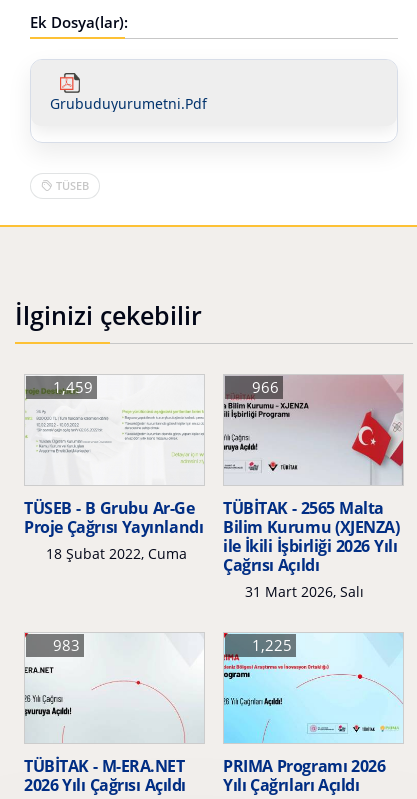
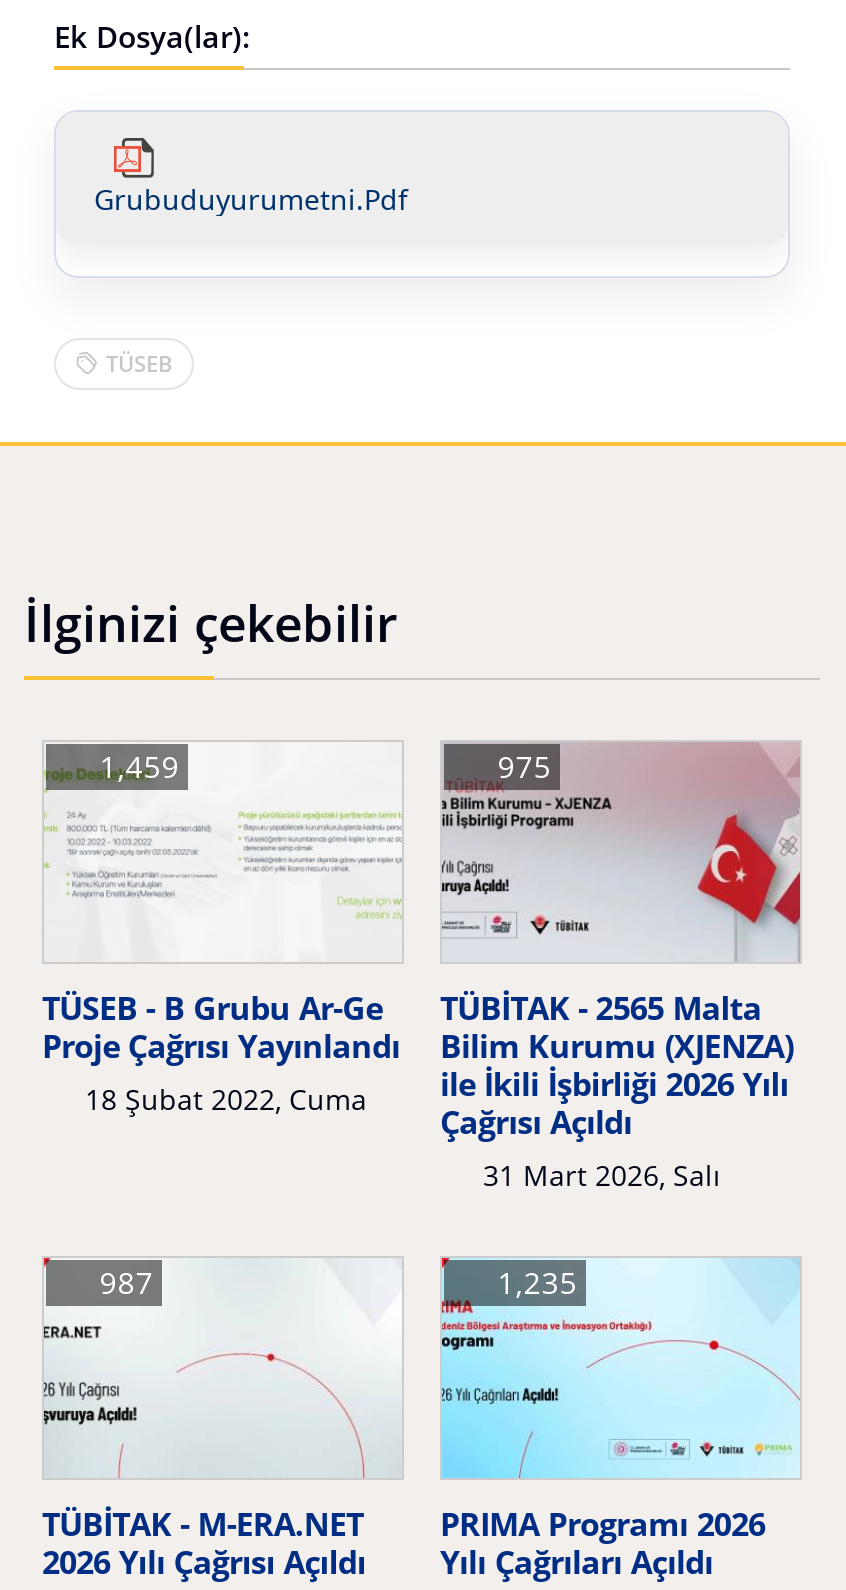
- 966
+ 975

- 983
+ 987

- 1,225
+ 1,235
